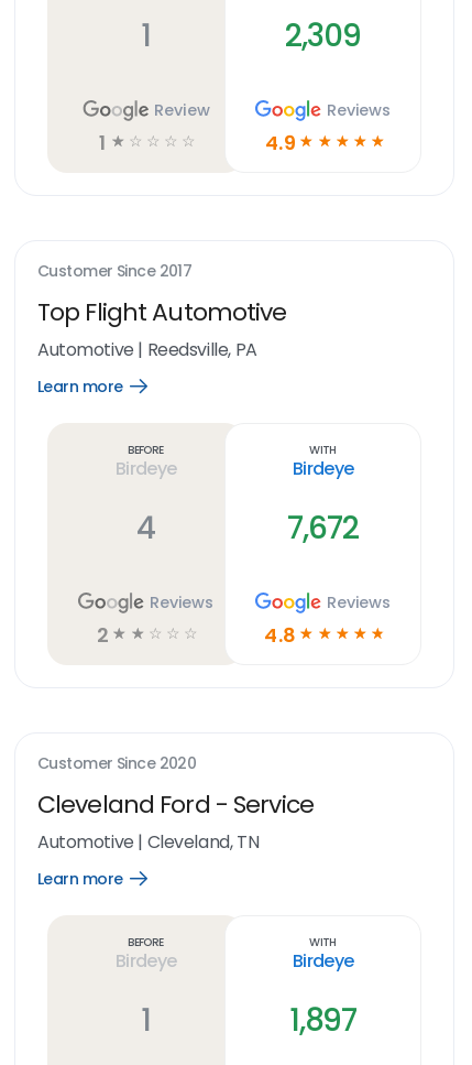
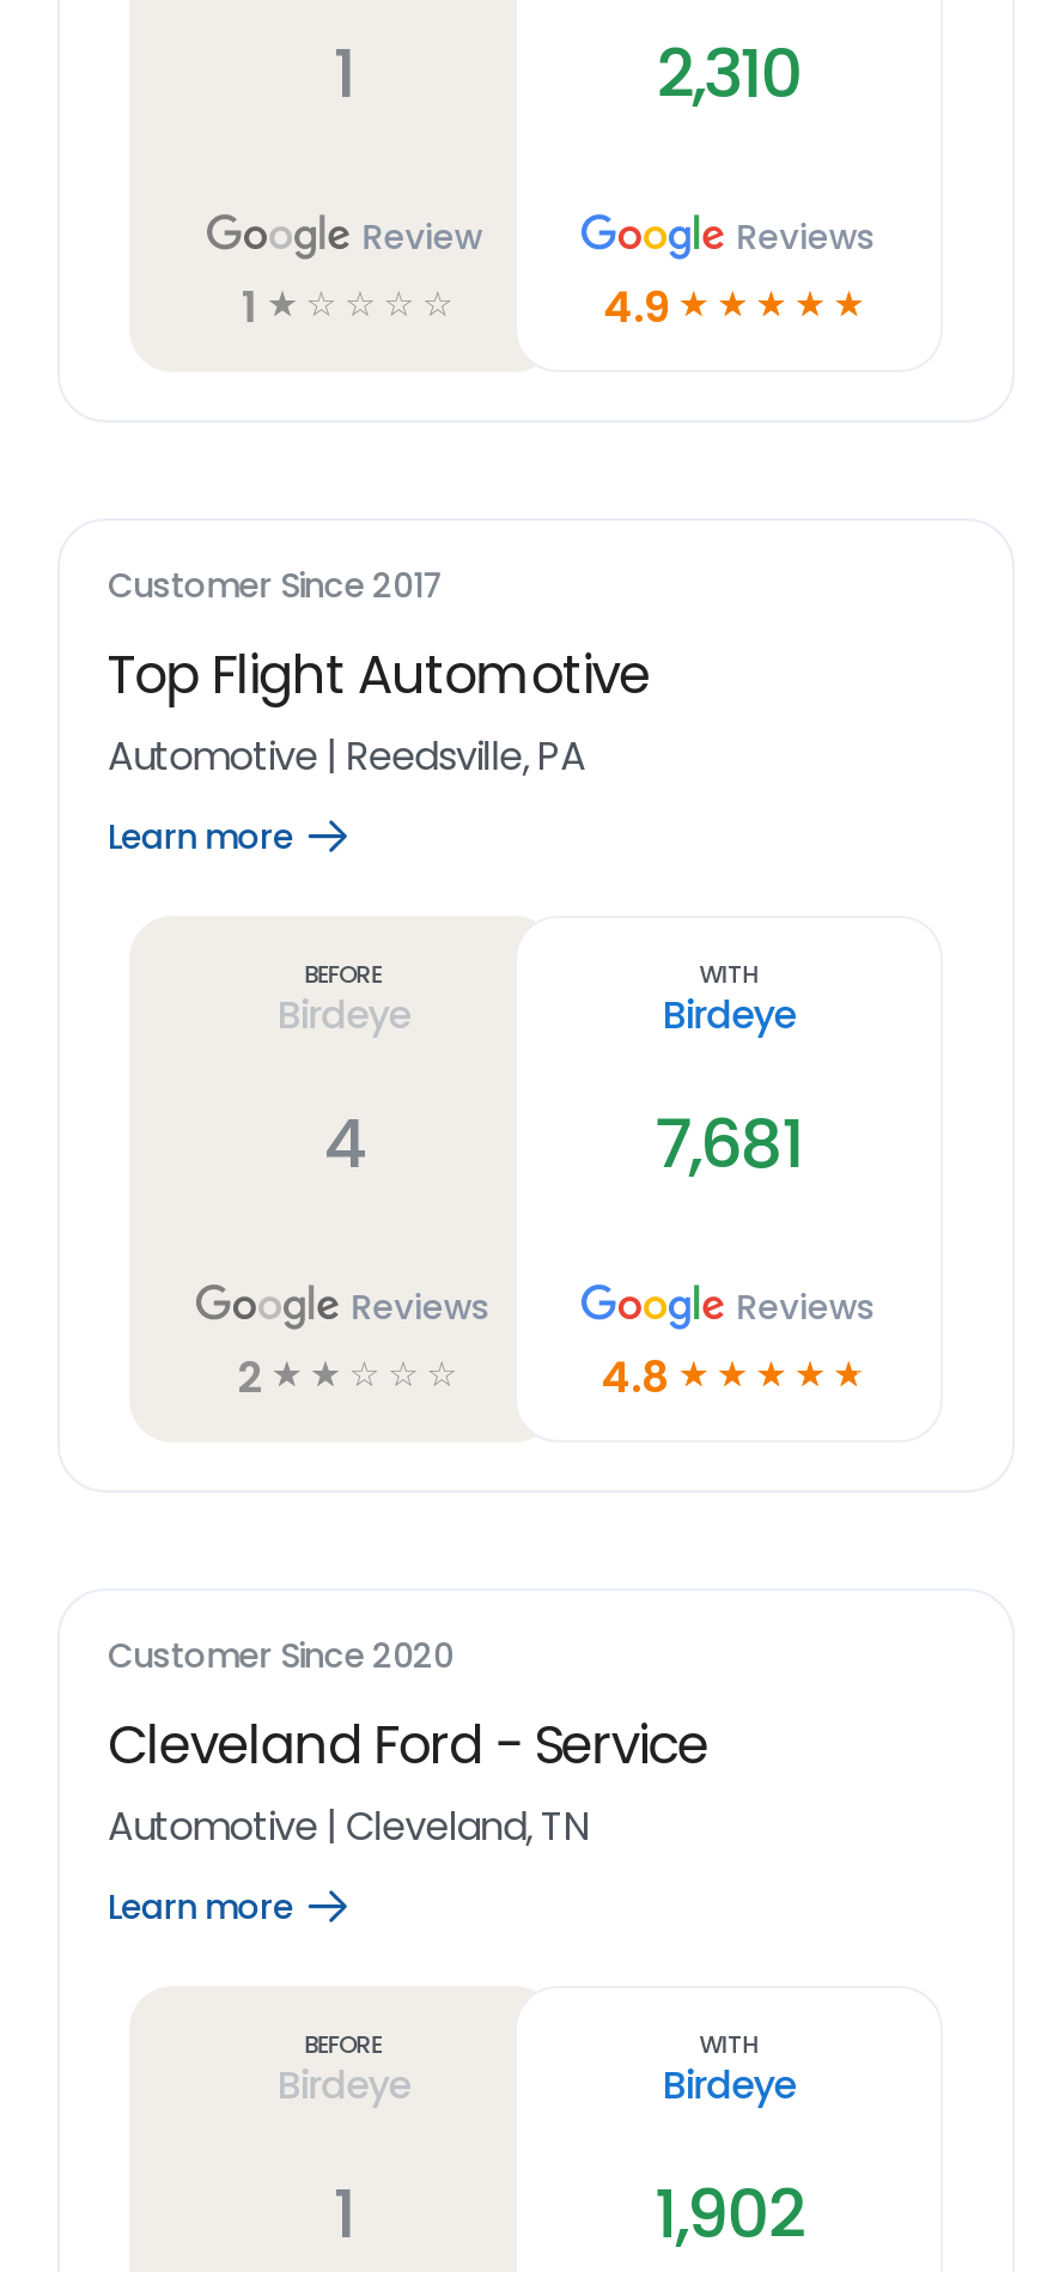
- 2,309
+ 2,310

- 7,672
+ 7,681

- 1,897
+ 1,902
